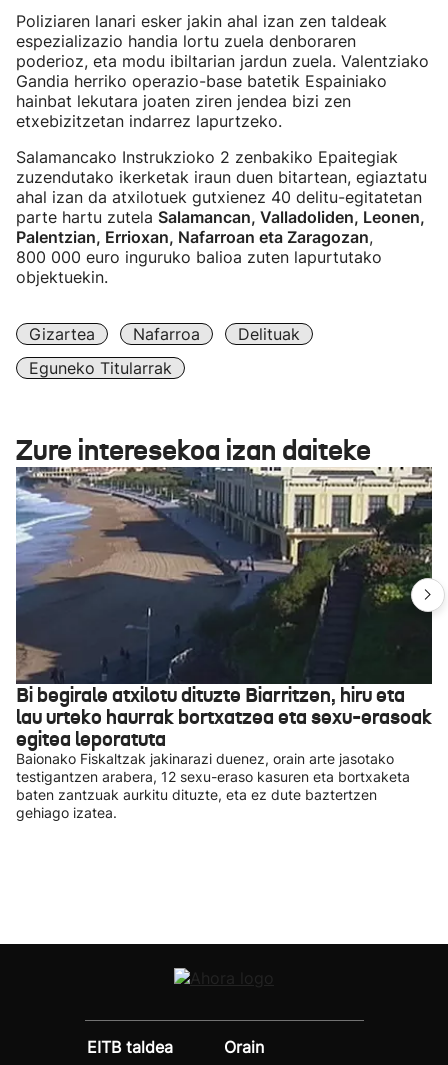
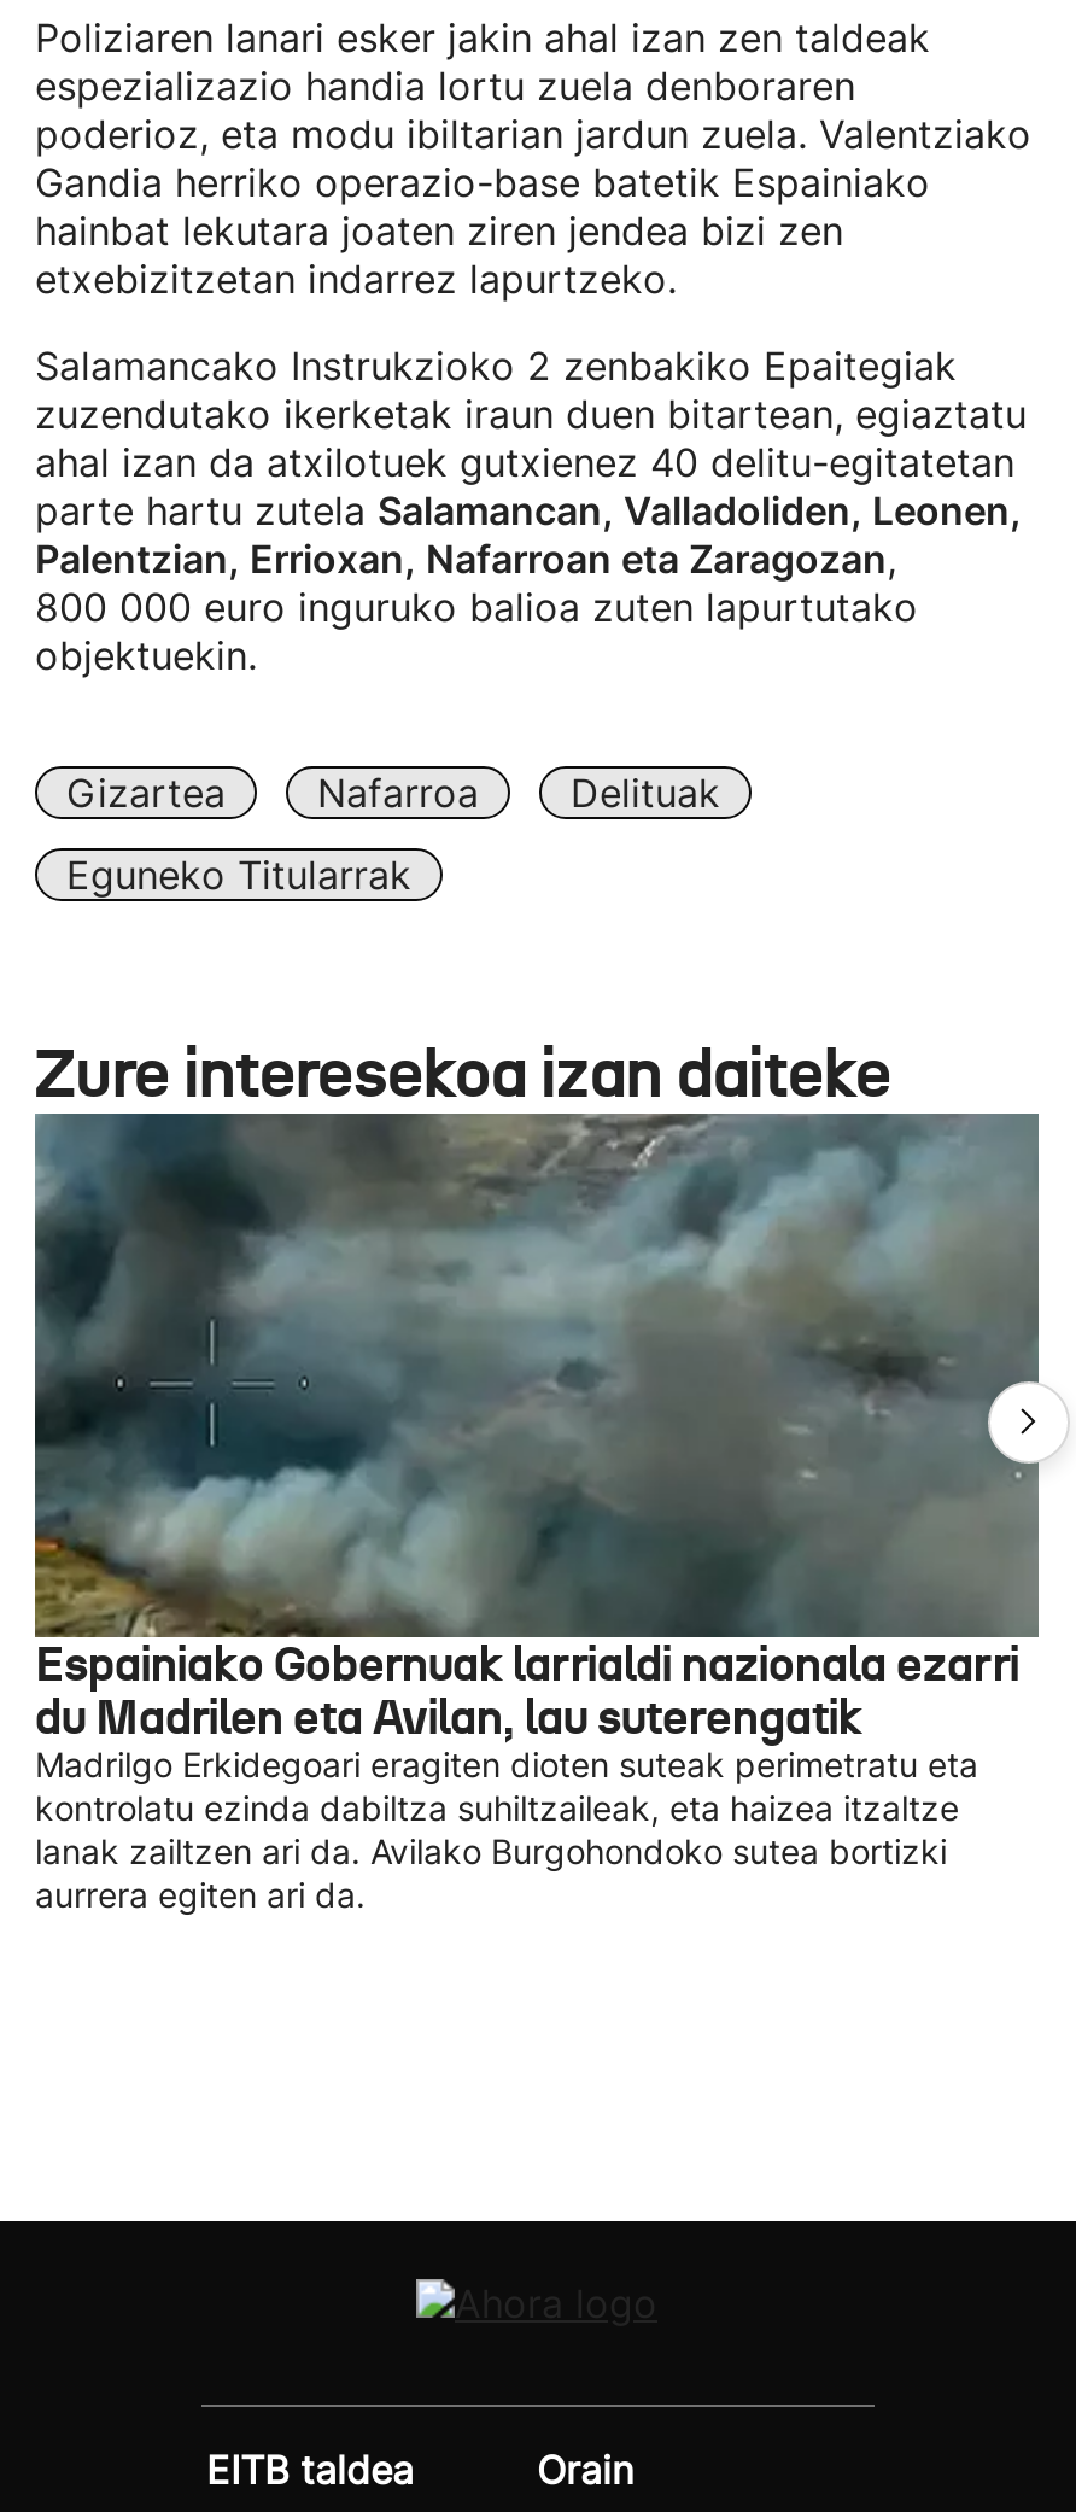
- [image]
- Bi begirale atxilotu dituzte Biarritzen, hiru eta
- lau urteko haurrak bortxatzea eta sexu-erasoak
- egitea leporatuta
- Baionako Fiskaltzak jakinarazi duenez, orain arte jasotako
- testigantzen arabera, 12 sexu-eraso kasuren eta bortxaketa
- baten zantzuak aurkitu dituzte, eta ez dute baztertzen
- gehiago izatea.
+ [image]
+ Espainiako Gobernuak larrialdi nazionala ezarri
+ du Madrilen eta Avilan, lau suterengatik
+ Madrilgo Erkidegoari eragiten dioten suteak perimetratu eta
+ kontrolatu ezinda dabiltza suhiltzaileak, eta haizea itzaltze
+ lanak zailtzen ari da. Avilako Burgohondoko sutea bortizki
+ aurrera egiten ari da.
